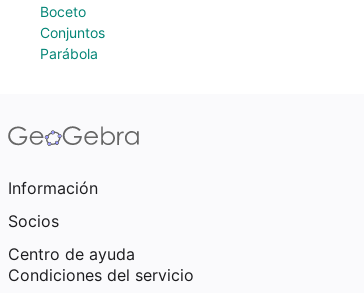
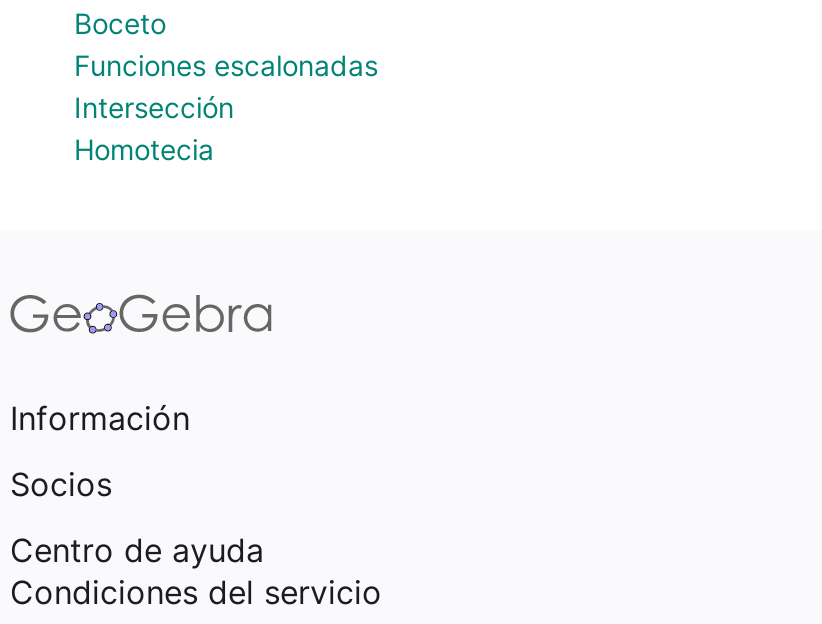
- Conjuntos
- Parábola
+ Funciones escalonadas
+ Intersección
+ Homotecia
